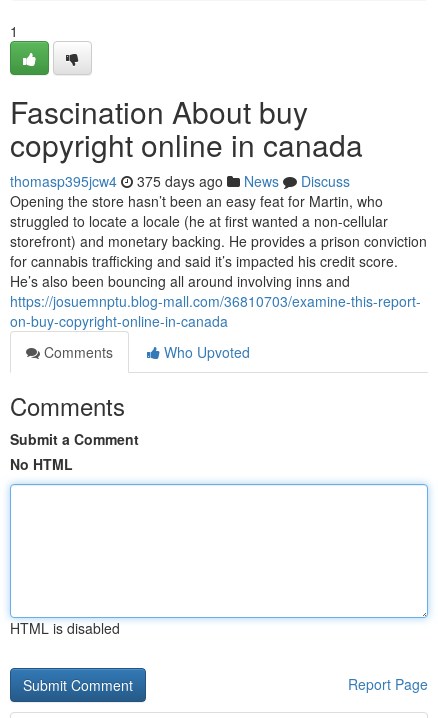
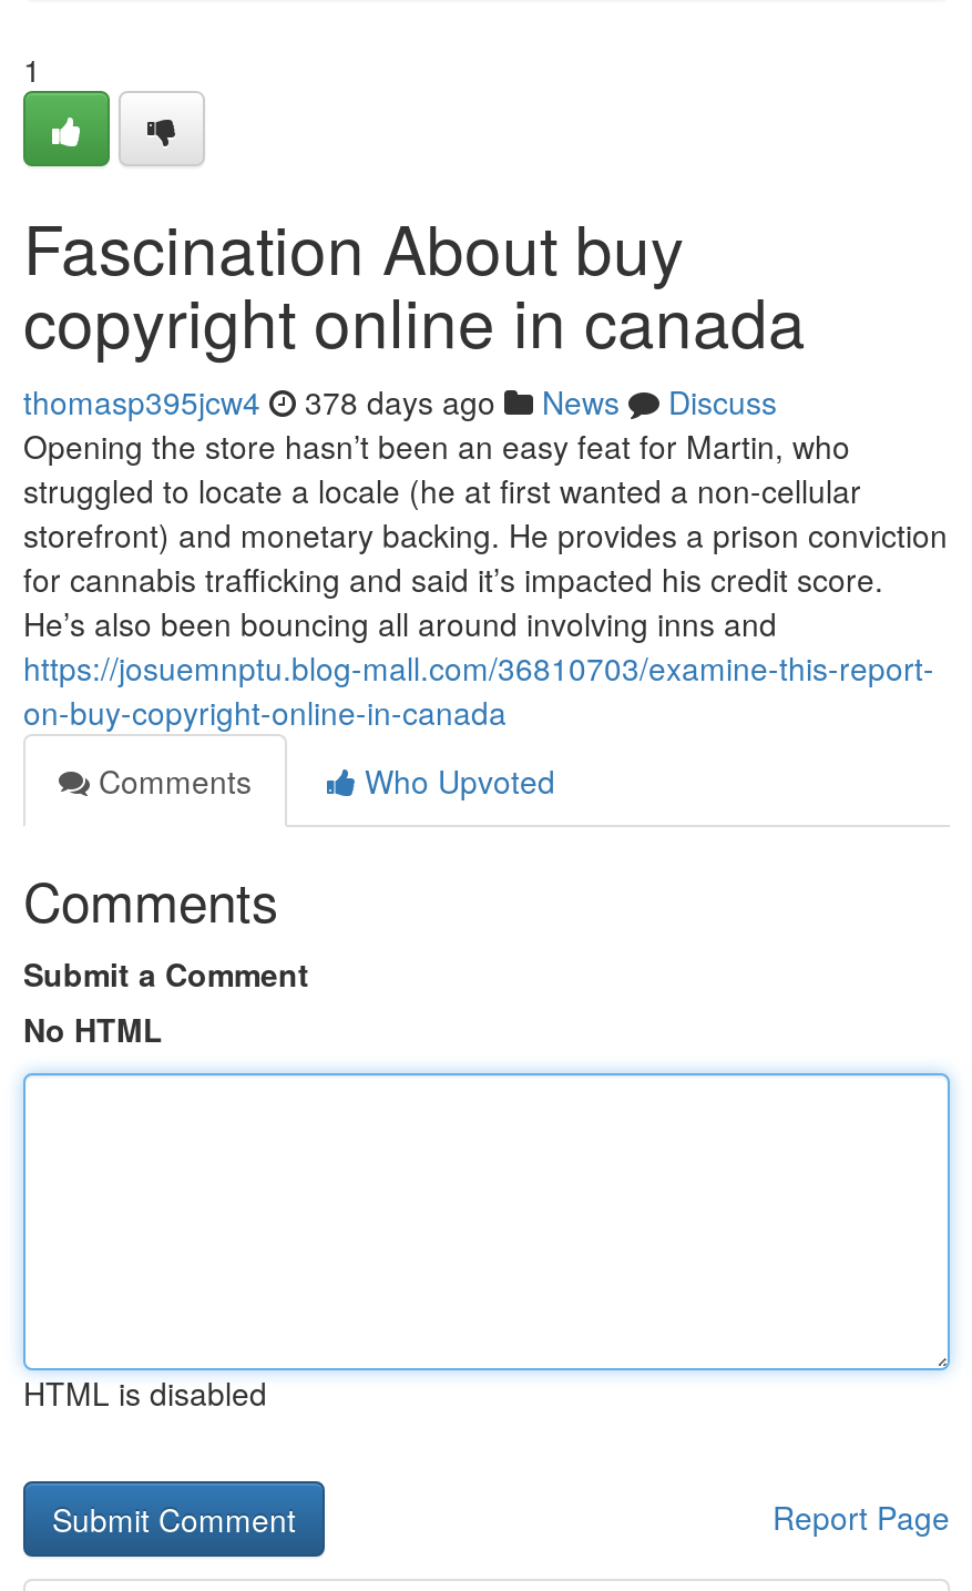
- thomasp395jcw4 375 days ago News Discuss
+ thomasp395jcw4 378 days ago News Discuss
